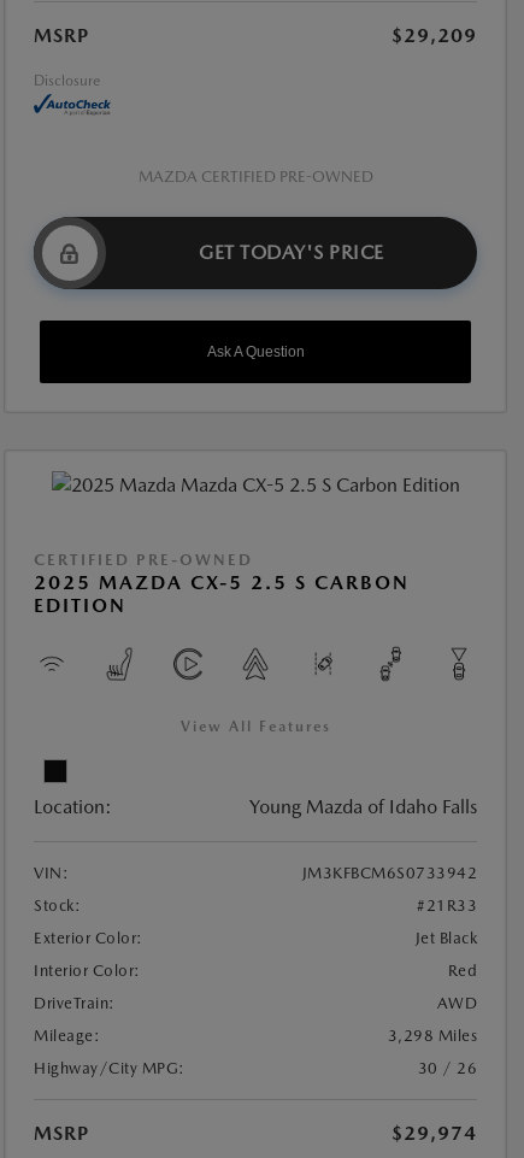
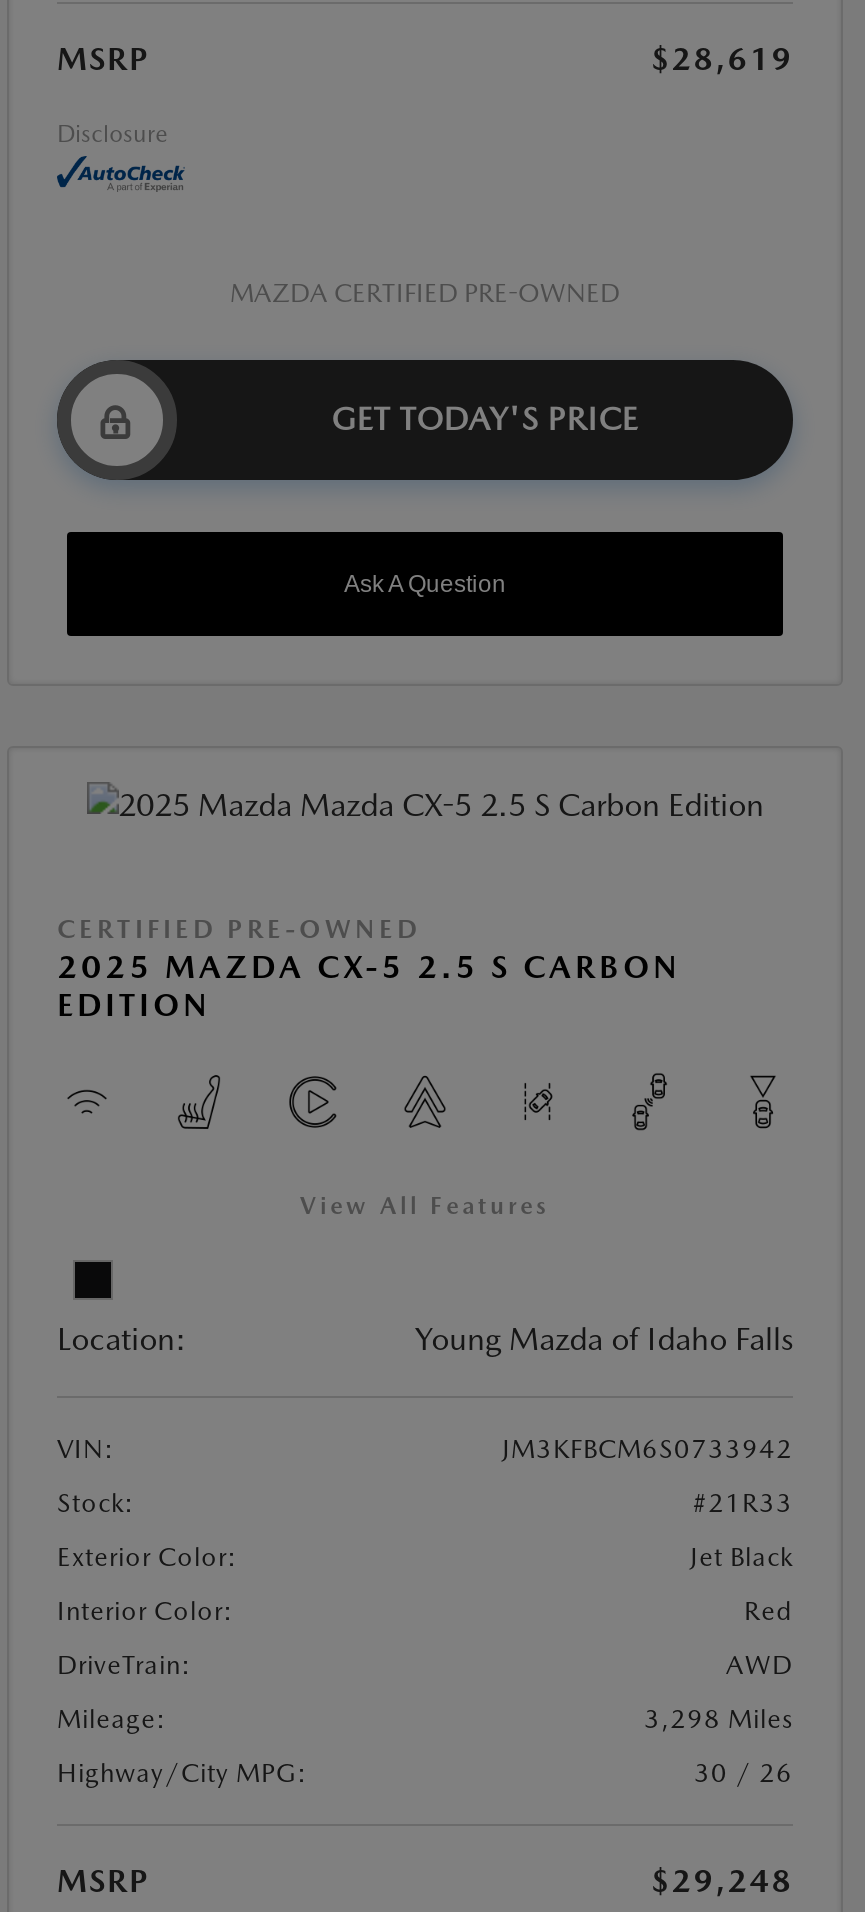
- $29,209
+ $28,619

- $29,974
+ $29,248
